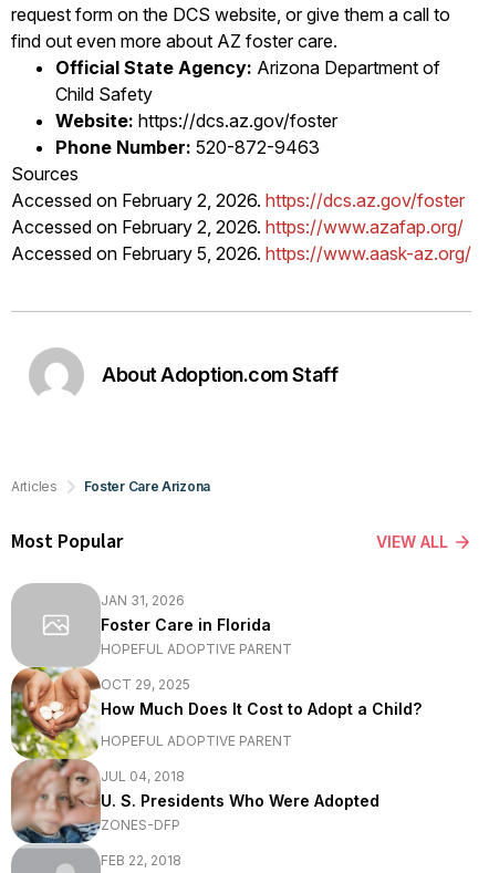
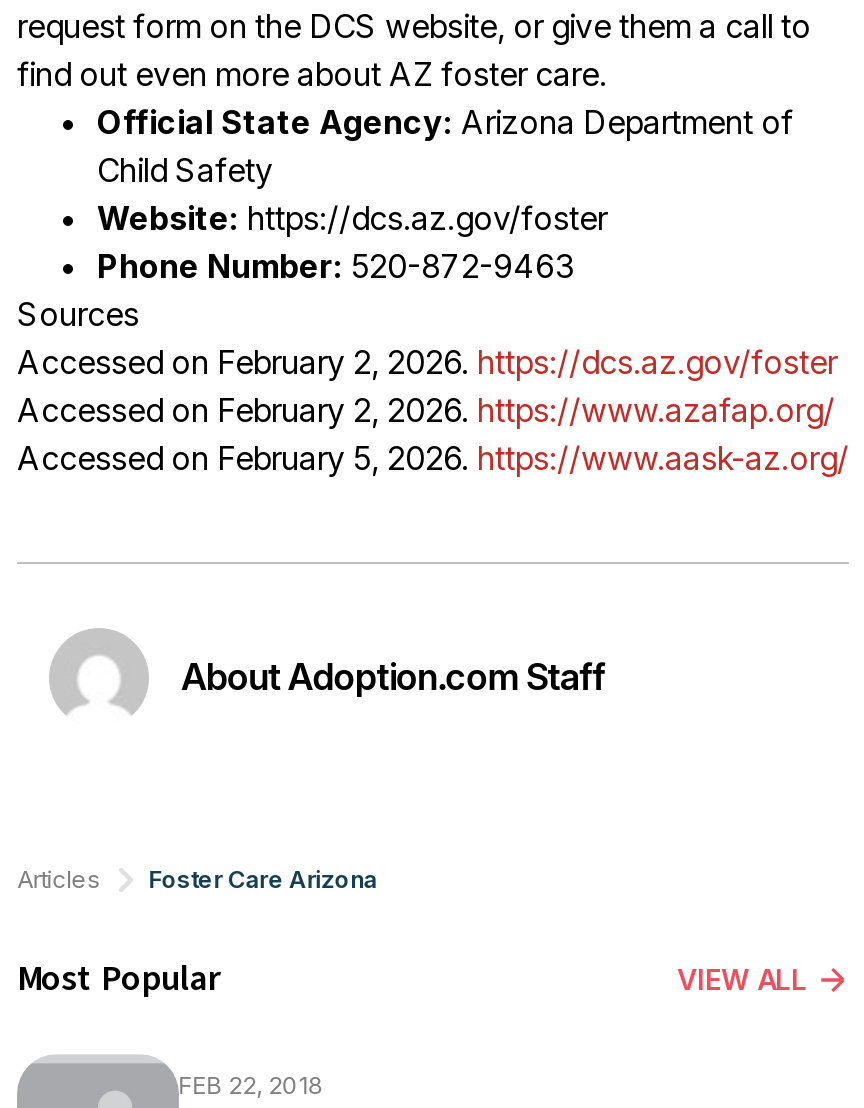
- [image]
- JAN 31, 2026
- Foster Care in Florida
- HOPEFUL ADOPTIVE PARENT
- OCT 29, 2025
- How Much Does It Cost to Adopt a Child?
- HOPEFUL ADOPTIVE PARENT
- JUL 04, 2018
- U. S. Presidents Who Were Adopted
- ZONES-DFP
